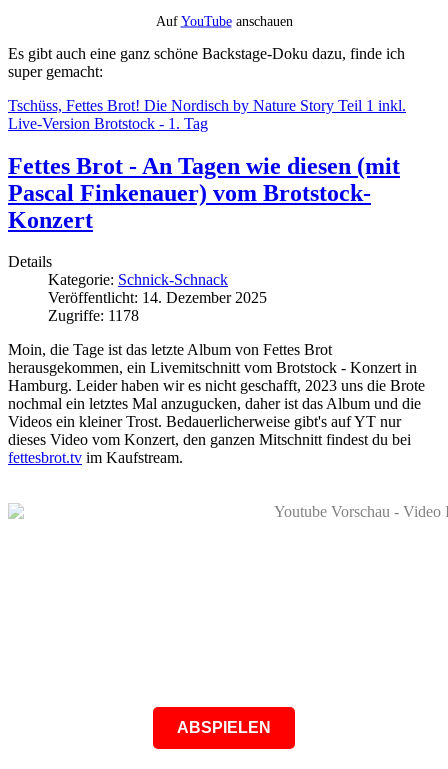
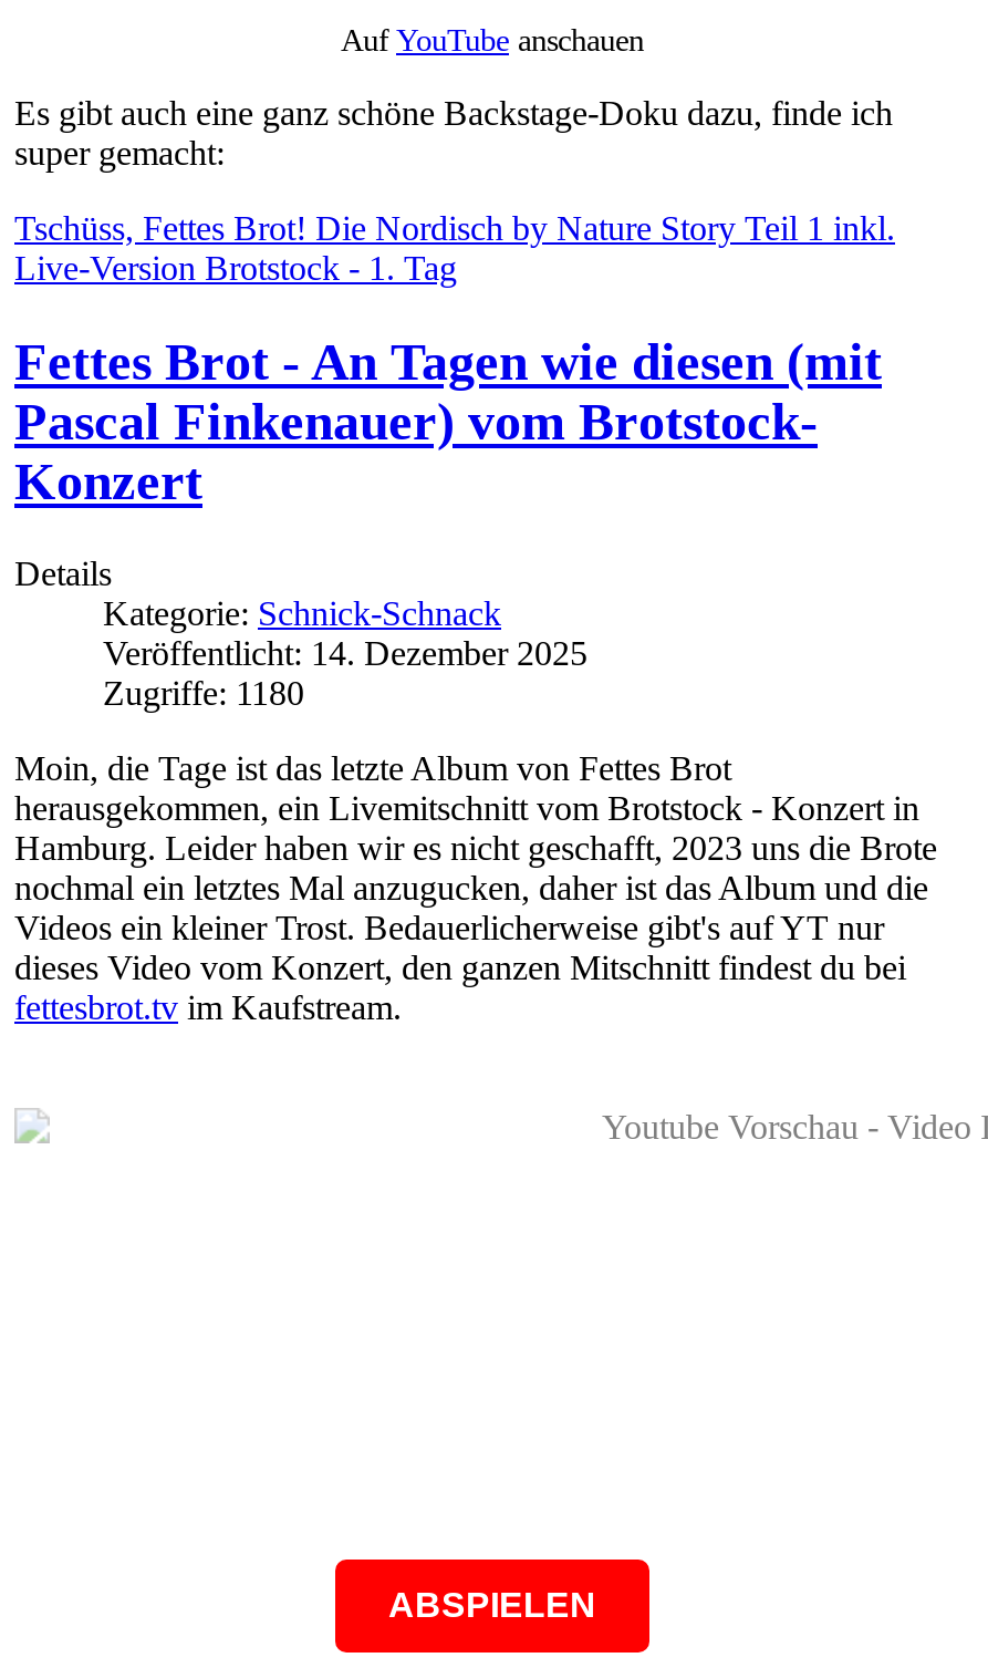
- Zugriffe: 1178
+ Zugriffe: 1180
